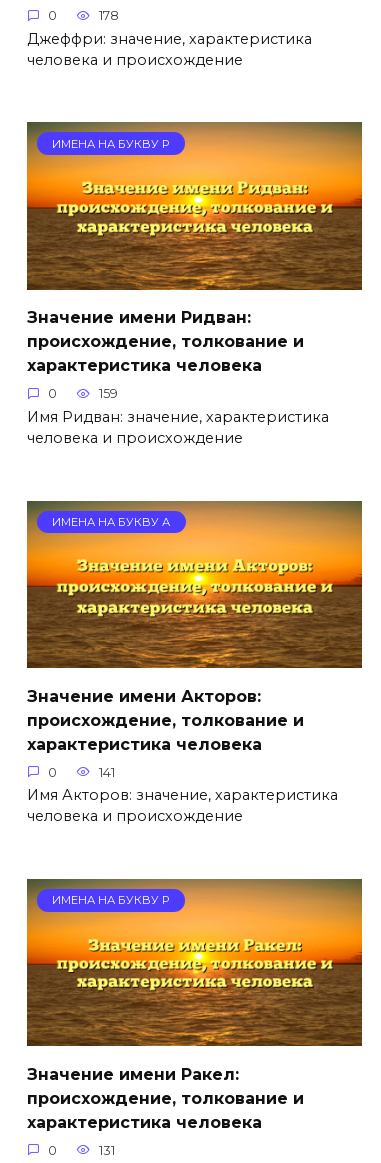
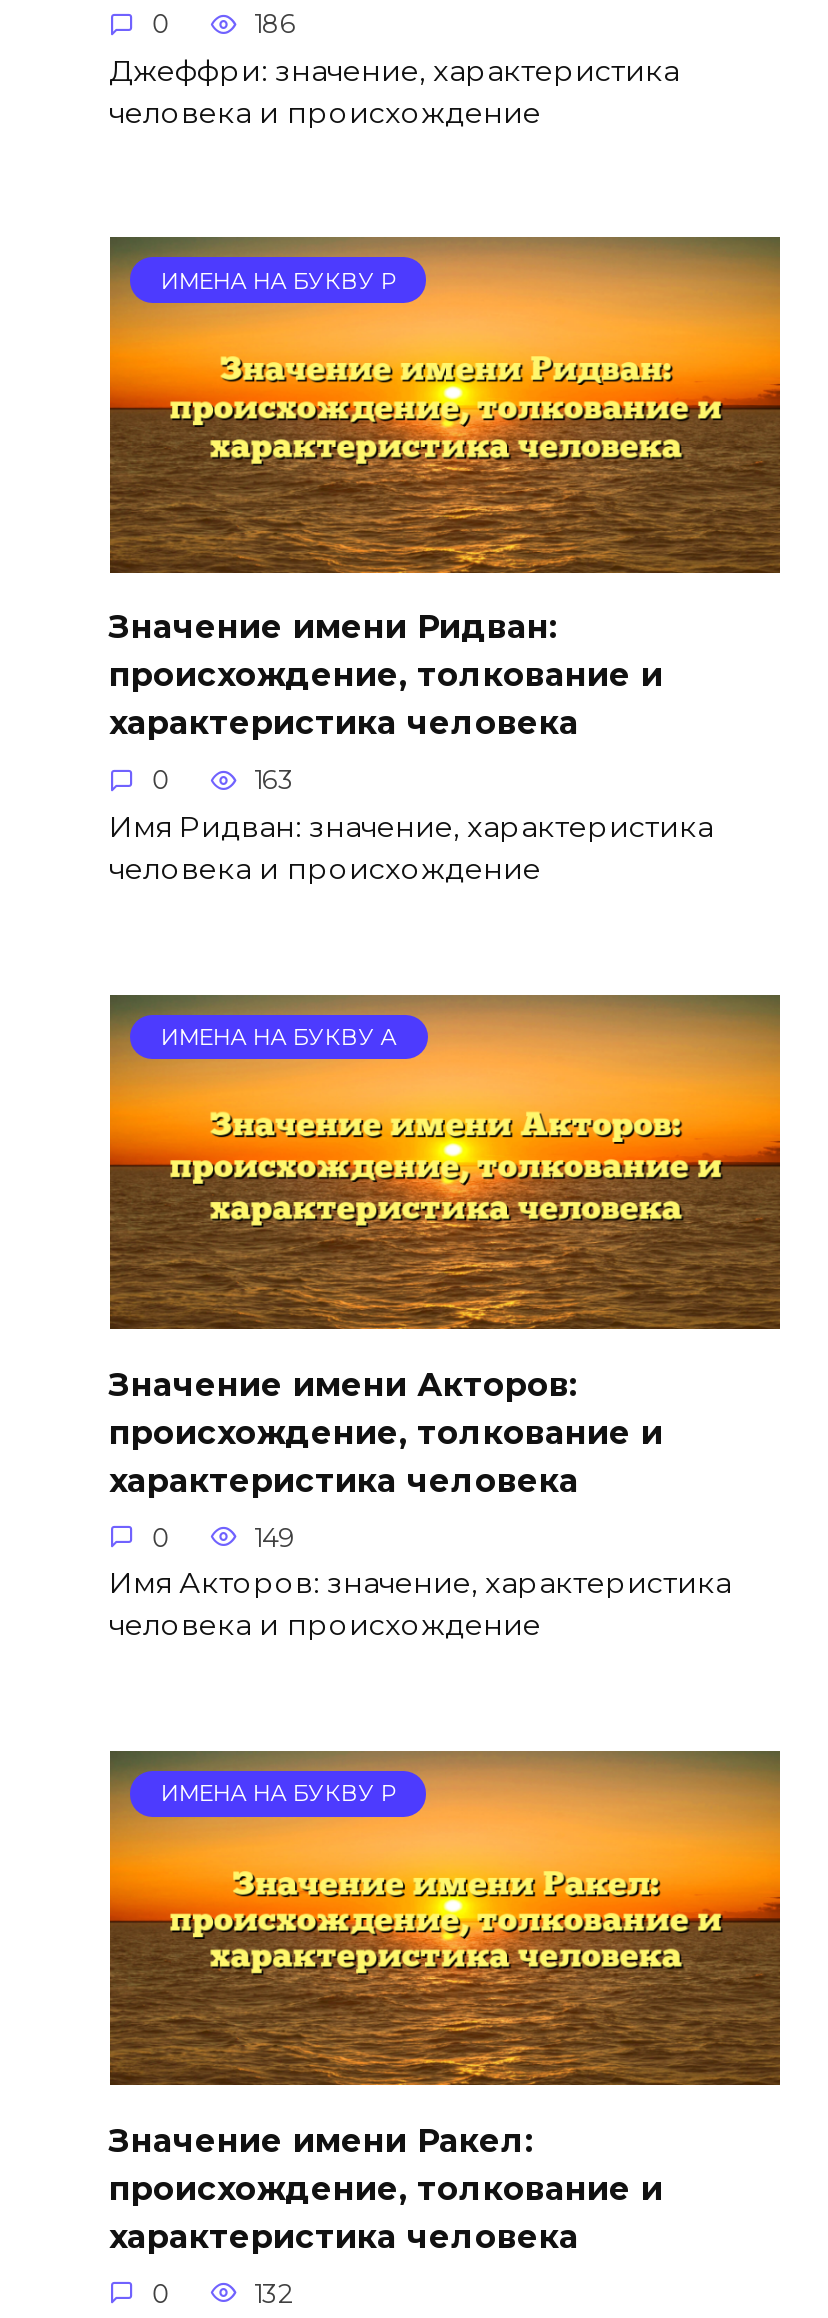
- 178
+ 186

- 159
+ 163

- 141
+ 149

- 131
+ 132
